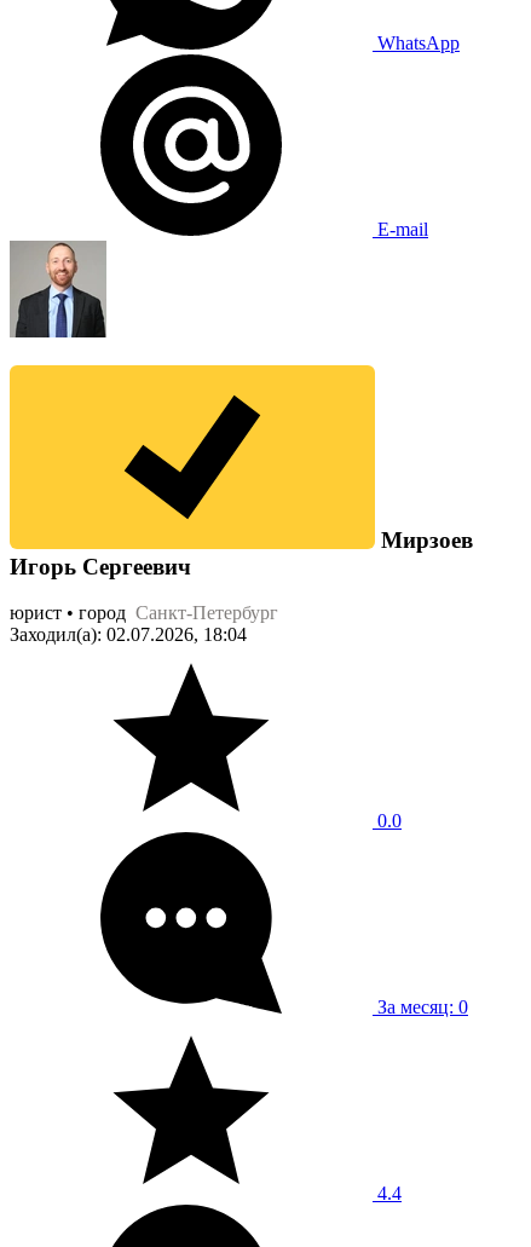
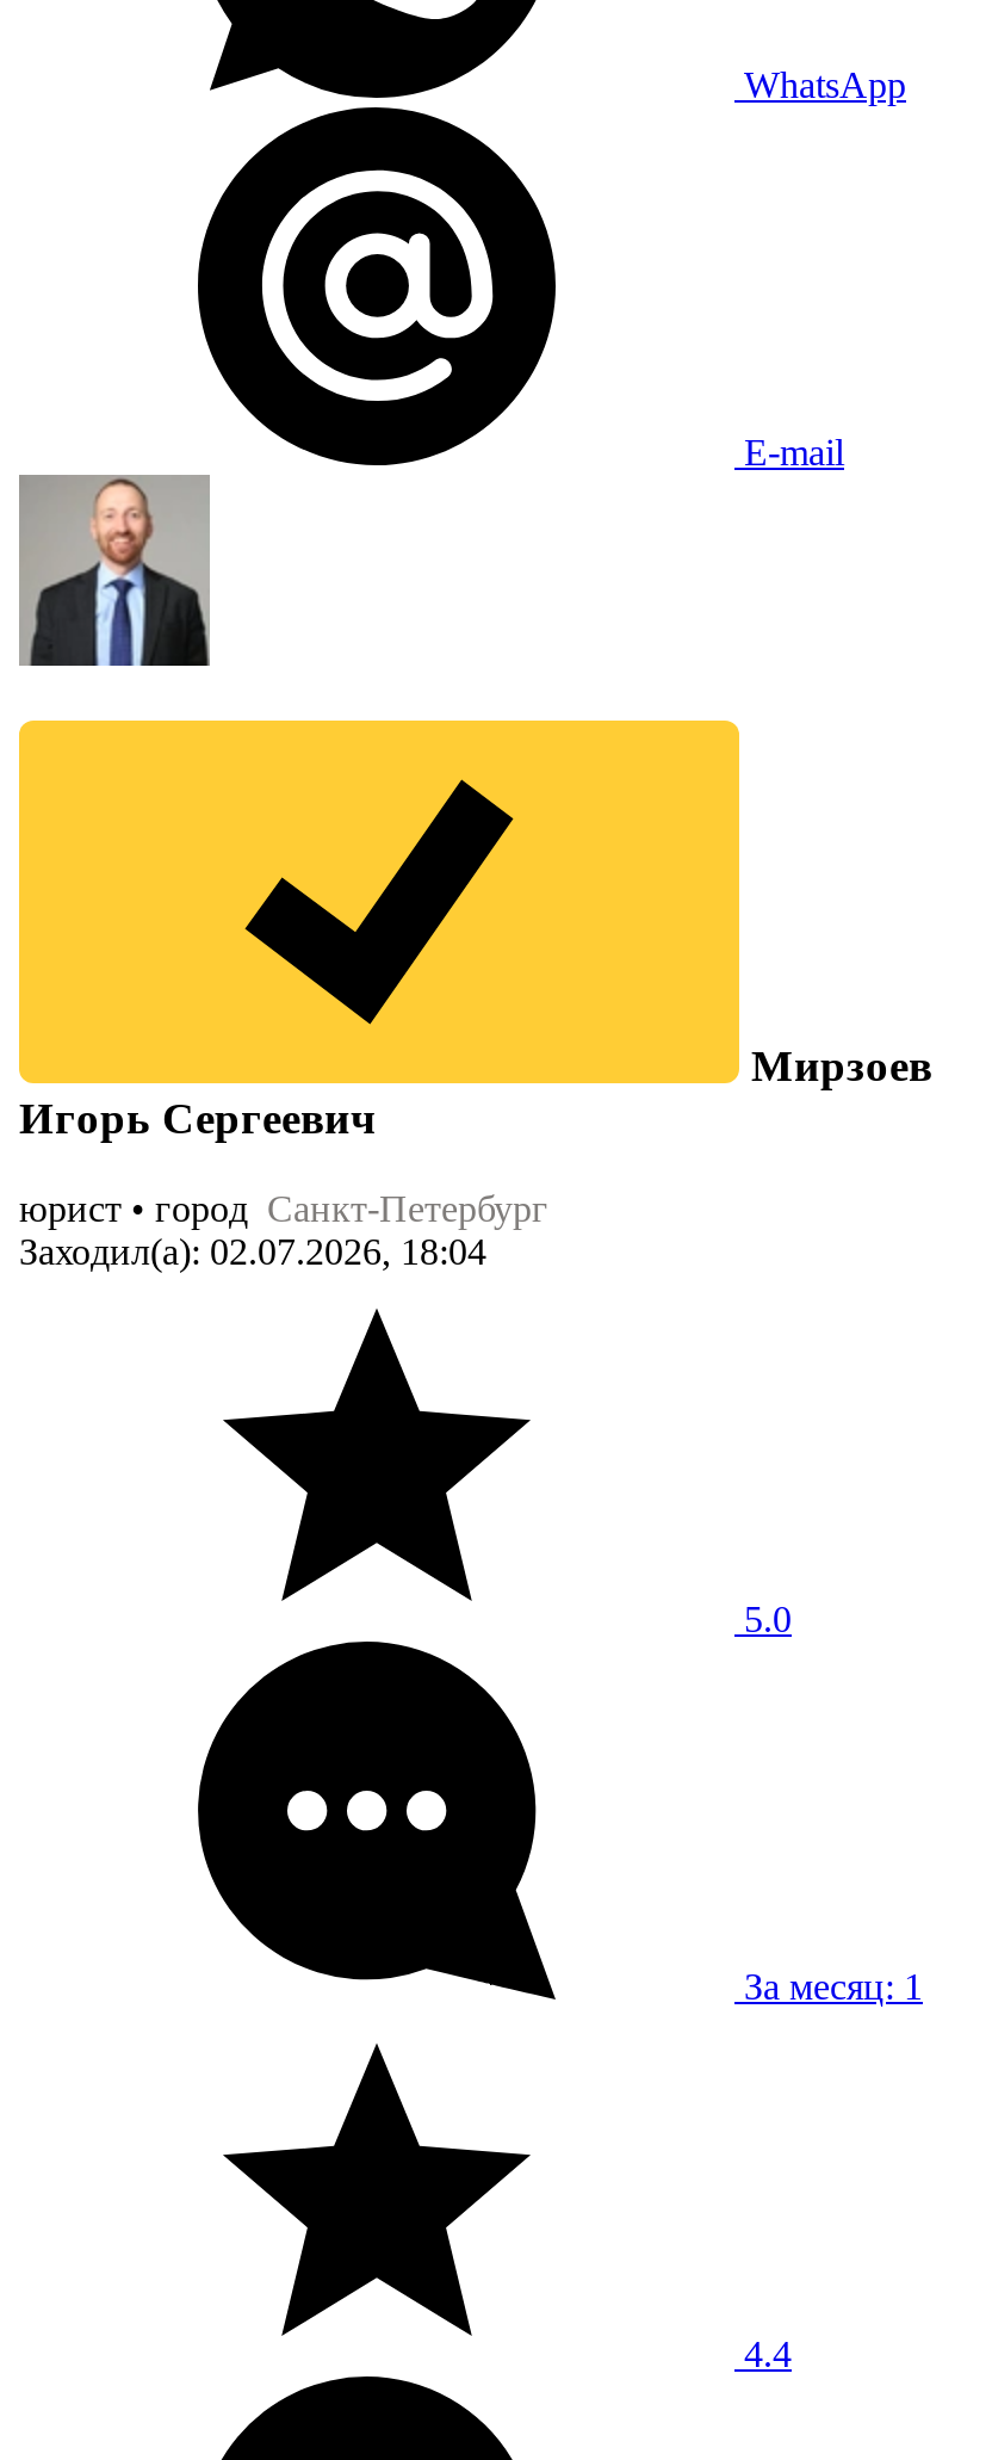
- 0.0
+ 5.0

- За месяц: 0
+ За месяц: 1
